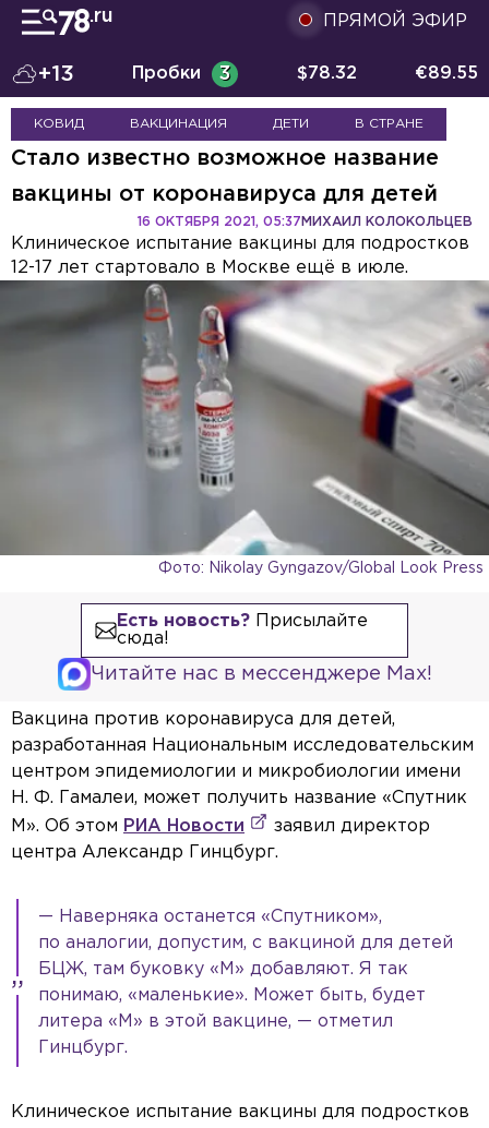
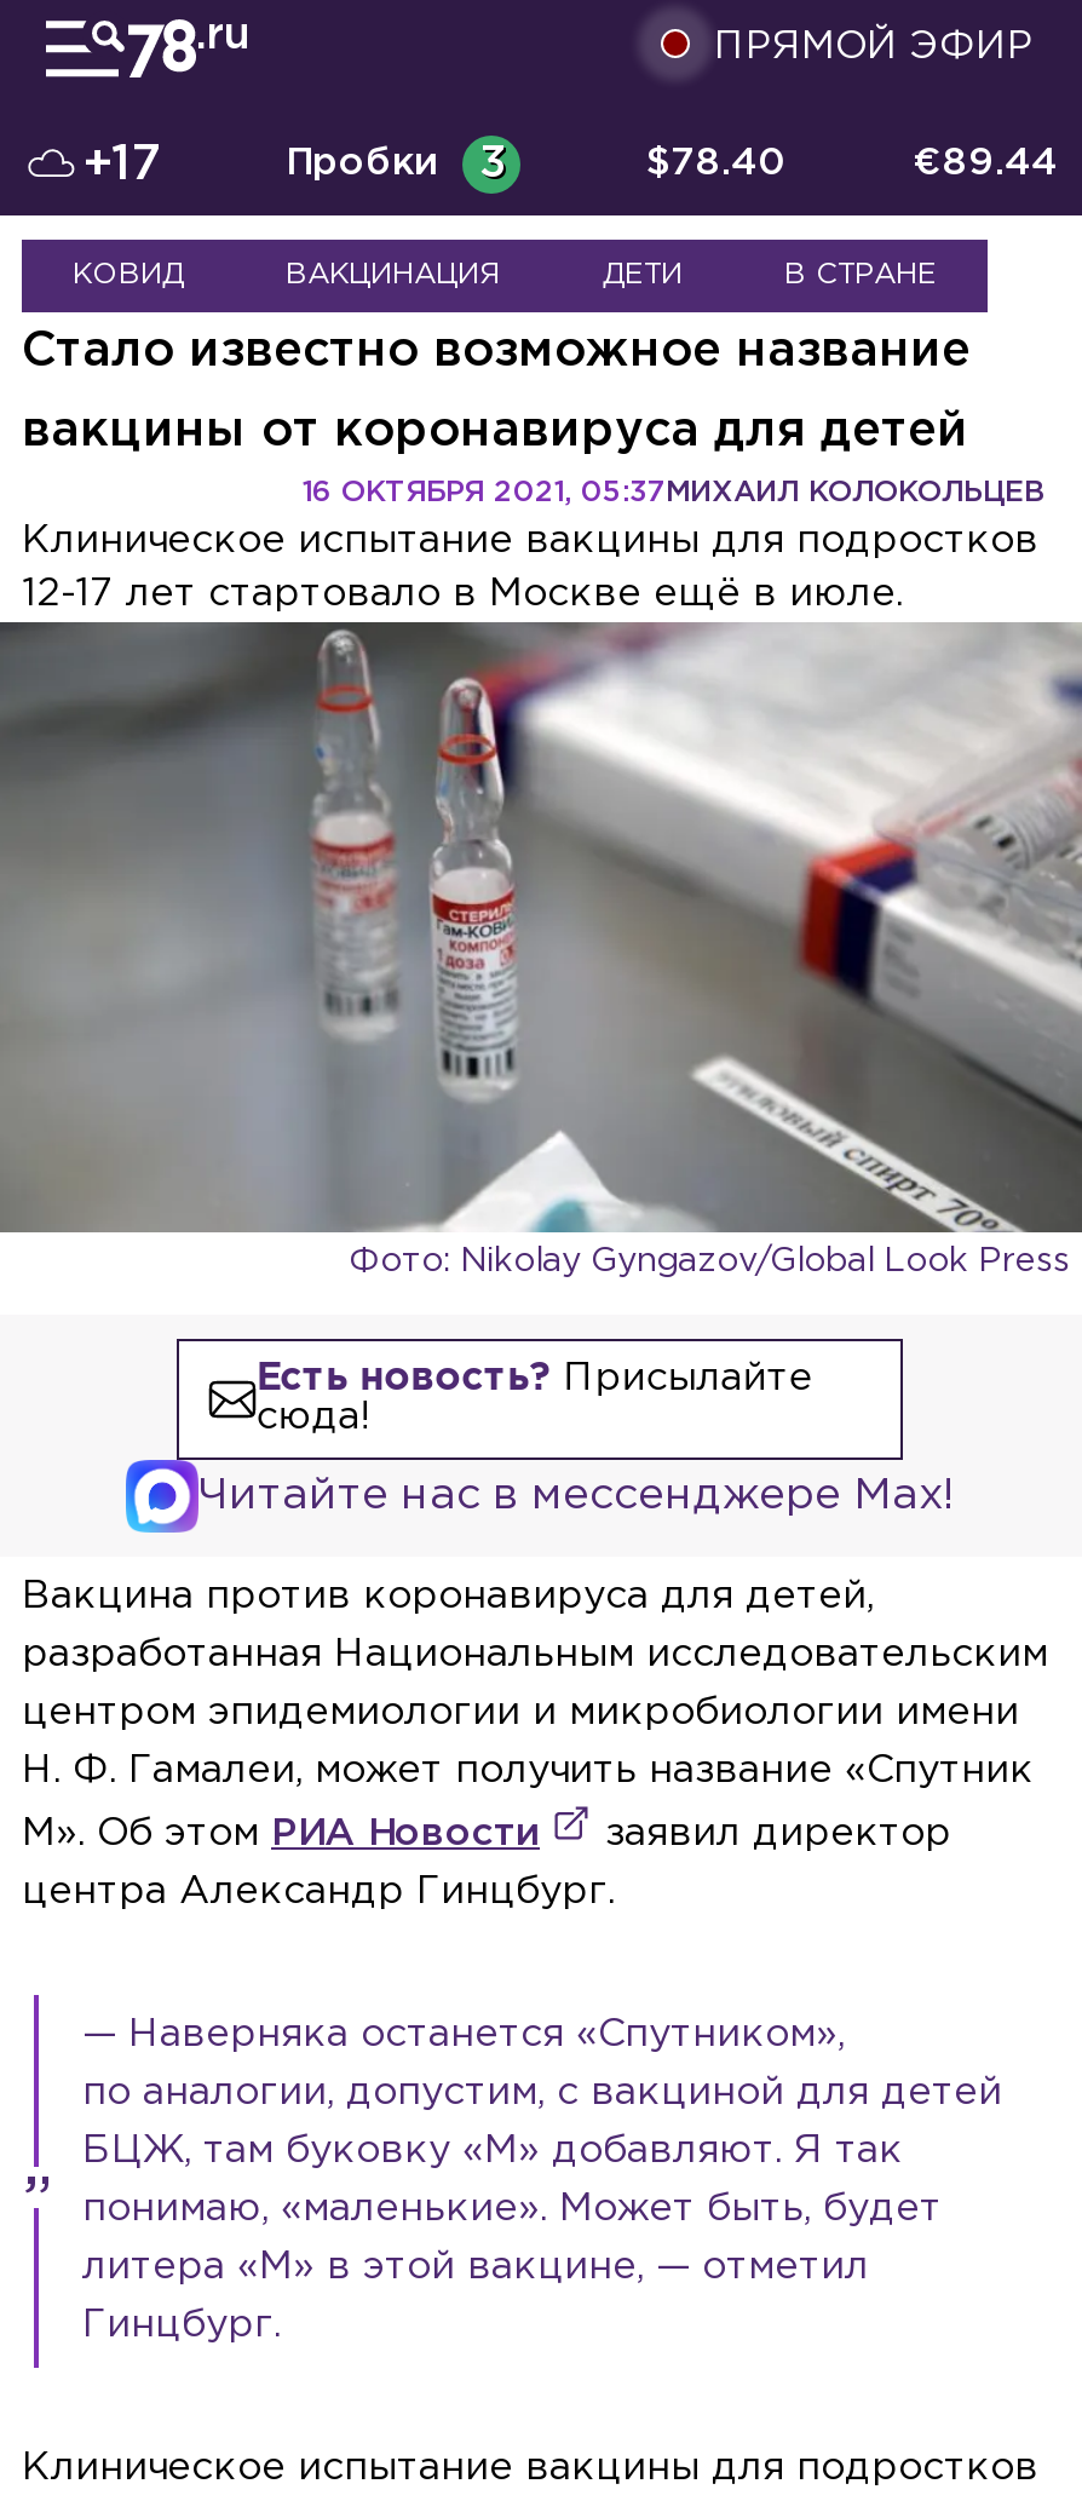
- +13
+ +17

- $78.32
+ $78.40

- €89.55
+ €89.44
